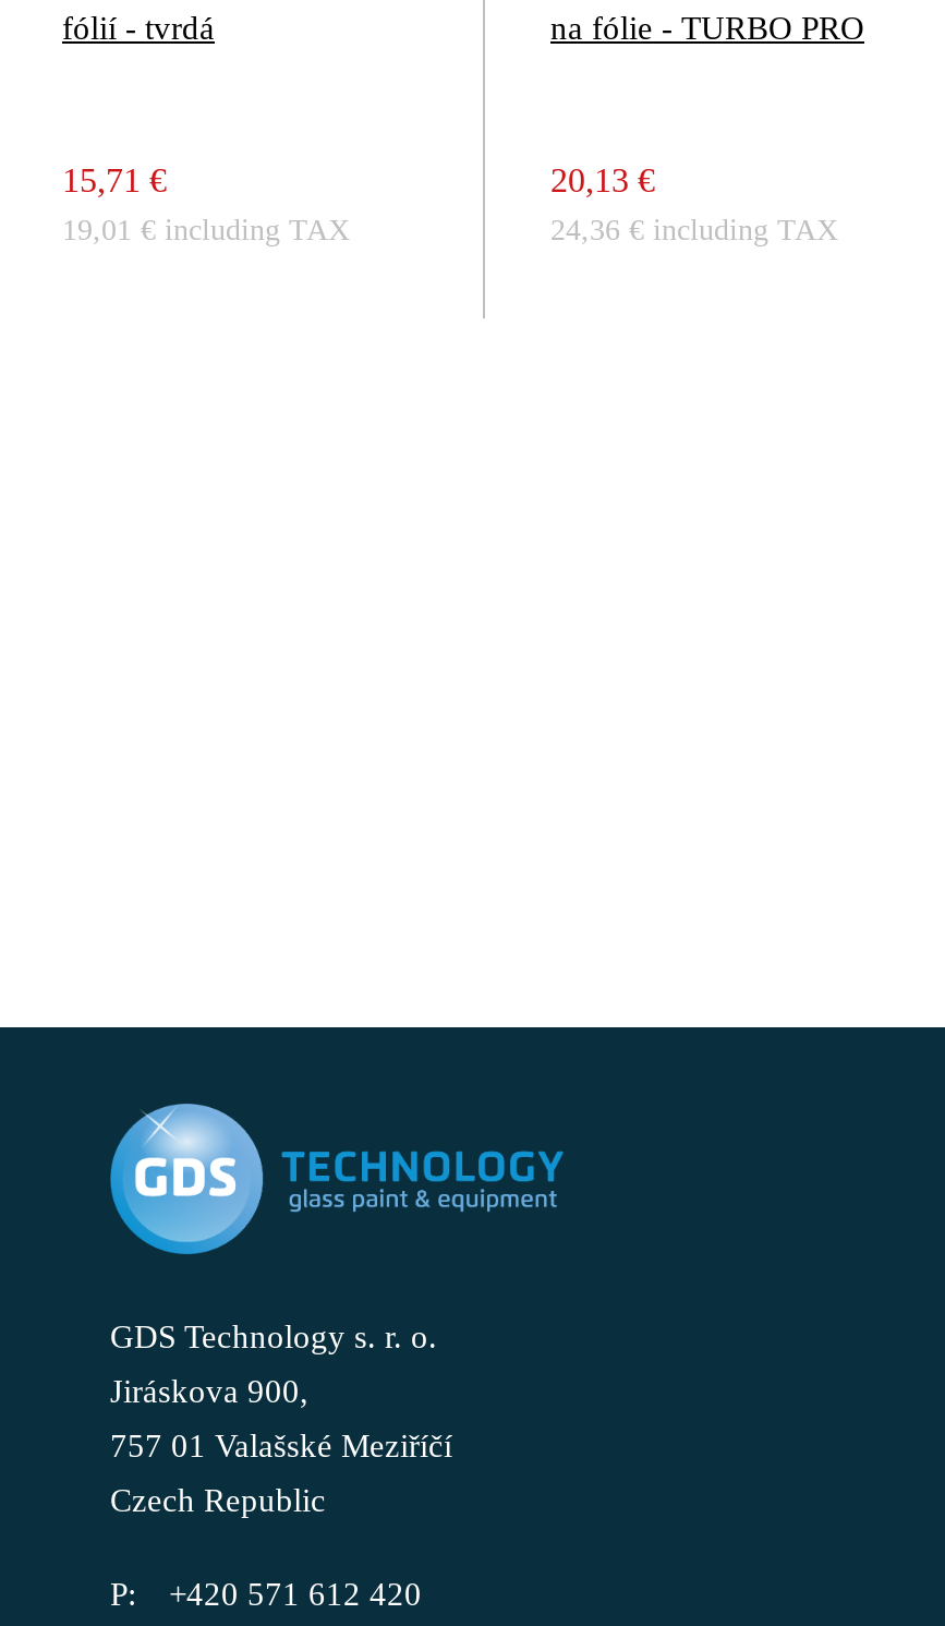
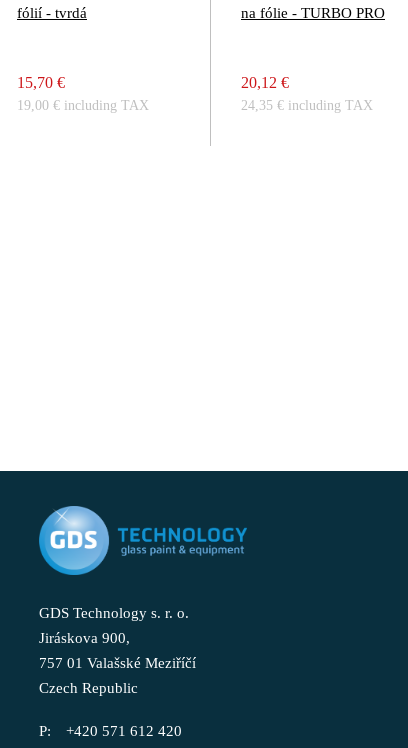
- 15,71 €
+ 15,70 €

- 20,13 €
+ 20,12 €

- 19,01 € including TAX
+ 19,00 € including TAX

- 24,36 € including TAX
+ 24,35 € including TAX
